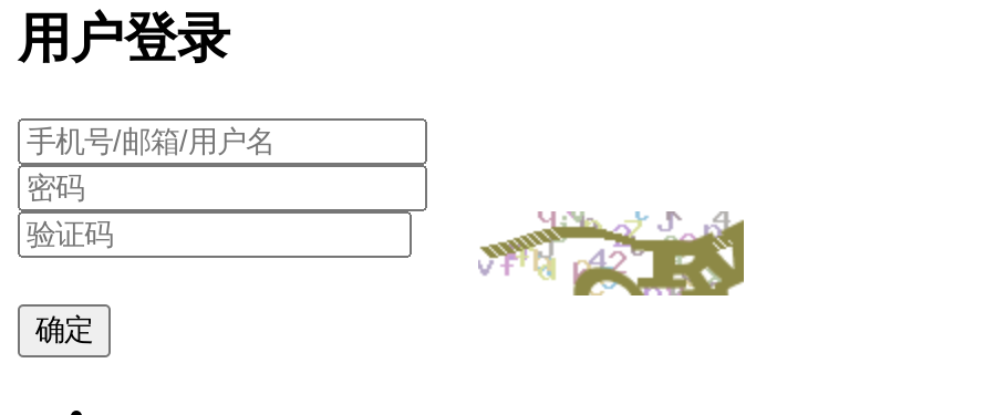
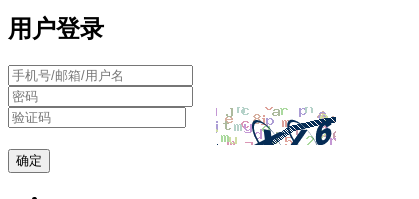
- [image]
+ [image]
